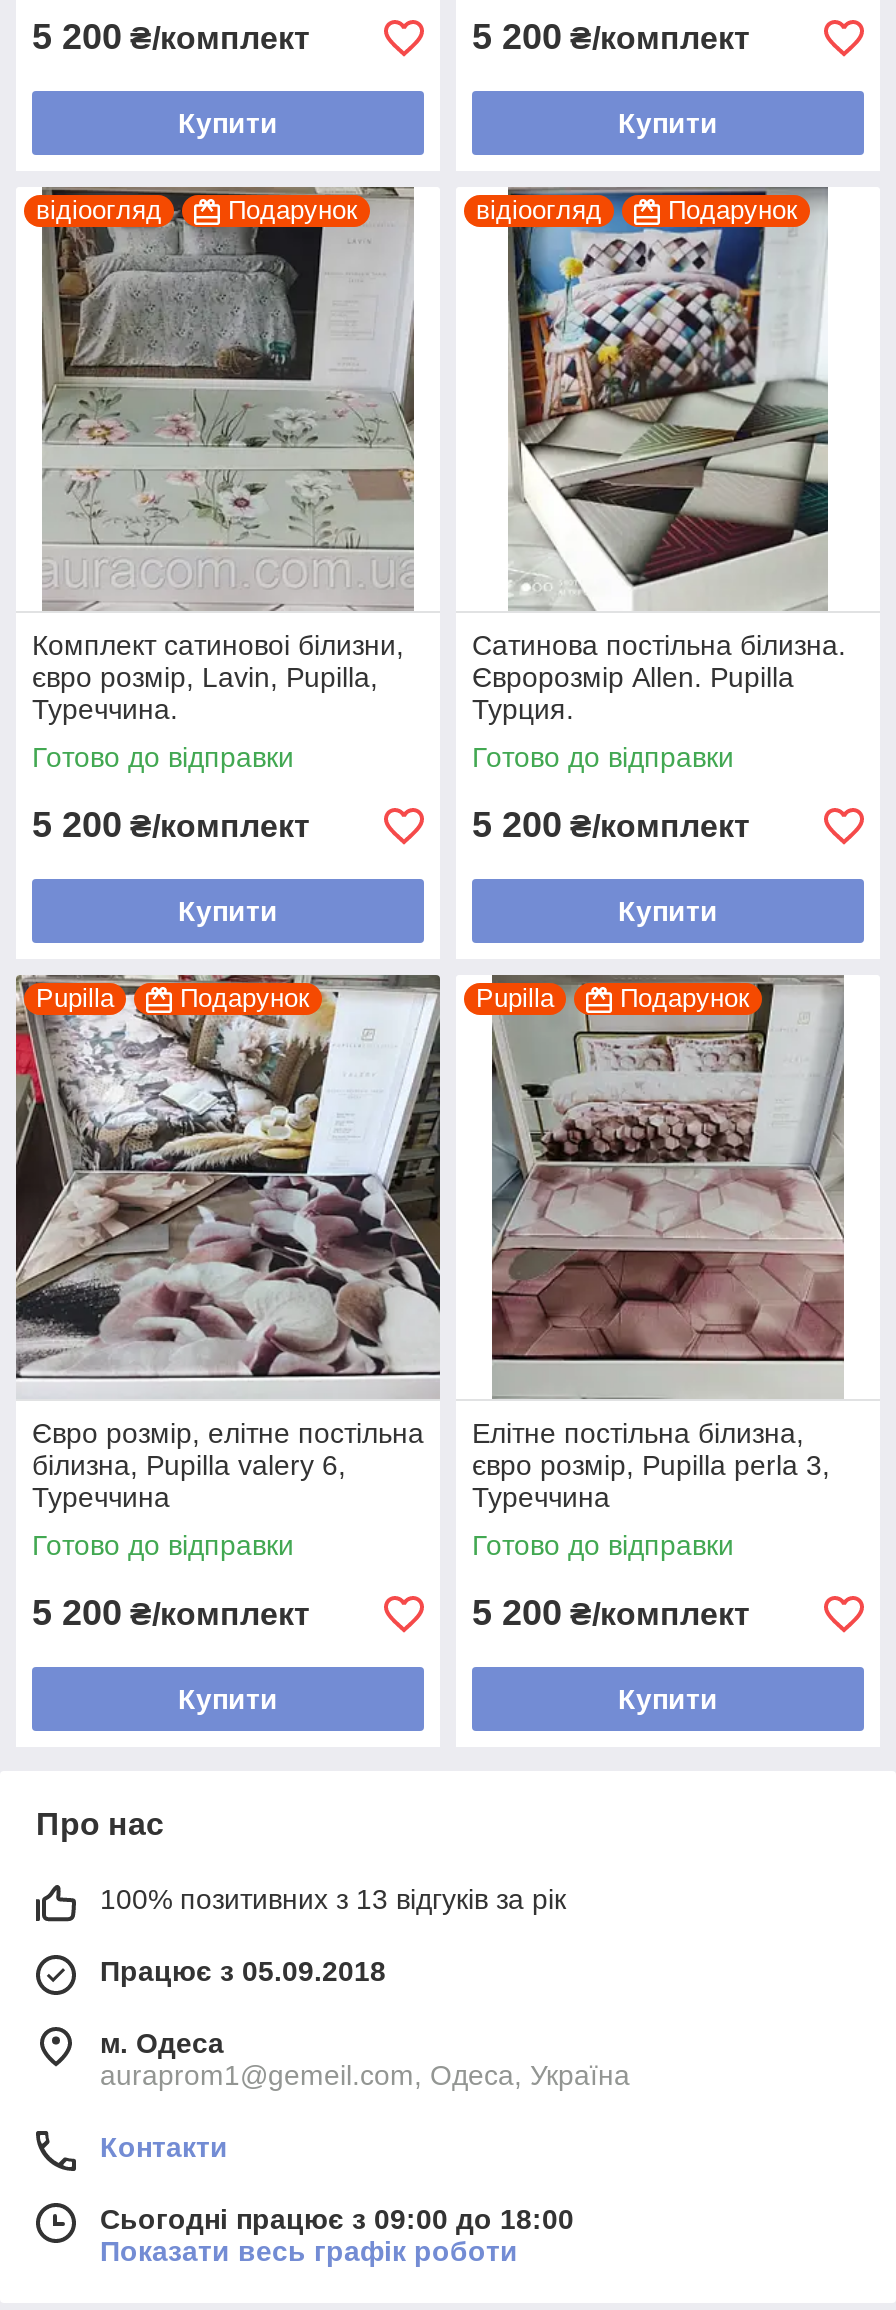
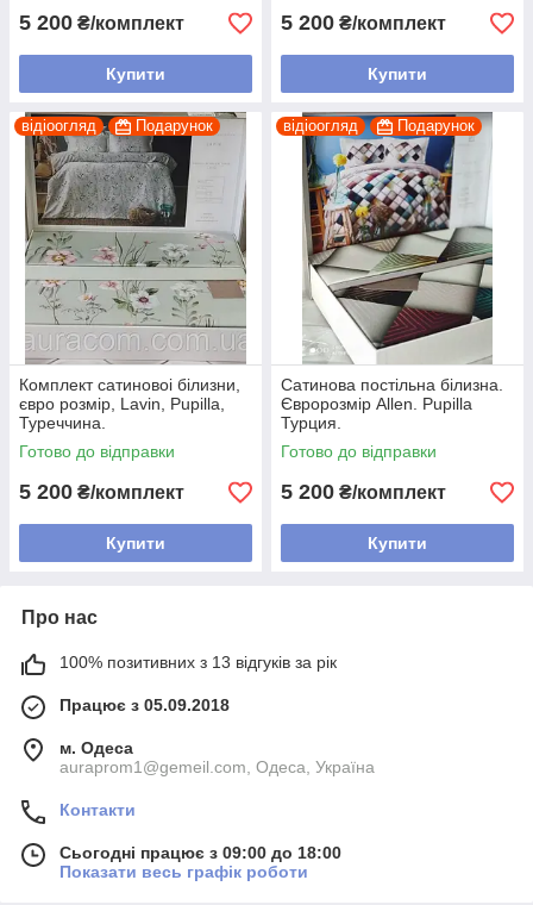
- [image]
- Pupilla
- Подарунок

- [image]
- Pupilla
- Подарунок

- Євро розмір, елітне постільна
- білизна, Pupilla valery 6,
- Туреччина
- Готово до відправки
- 5 200 ₴/комплект
- Купити

- Елітне постільна білизна,
- євро розмір, Pupilla perla 3,
- Туреччина
- Готово до відправки
- 5 200 ₴/комплект
- Купити
